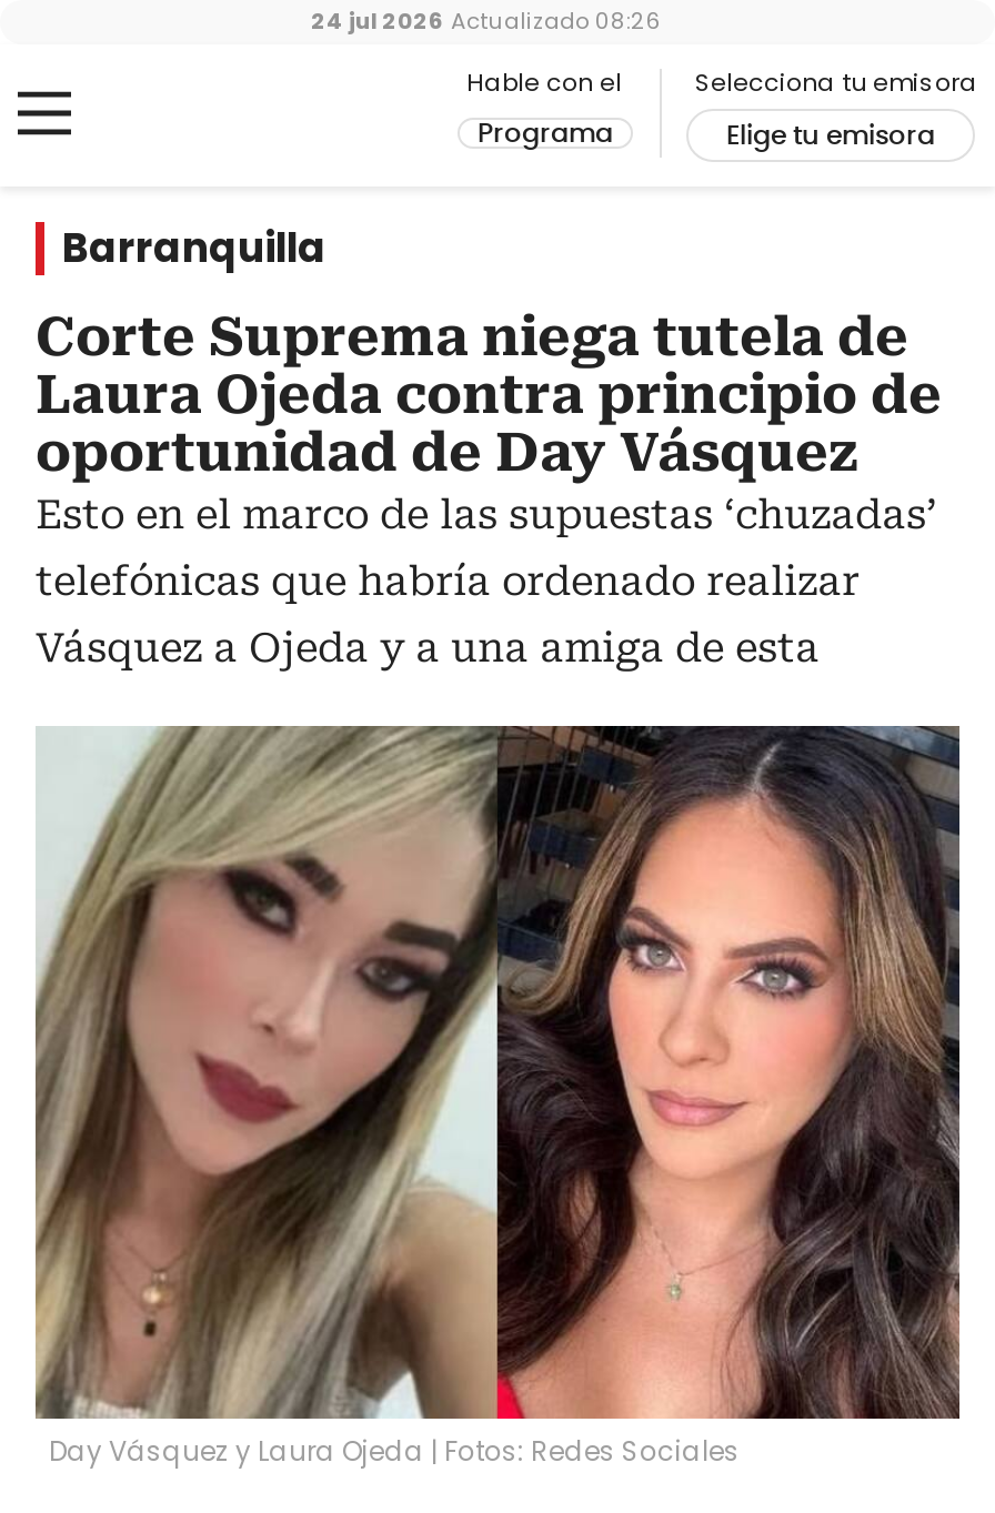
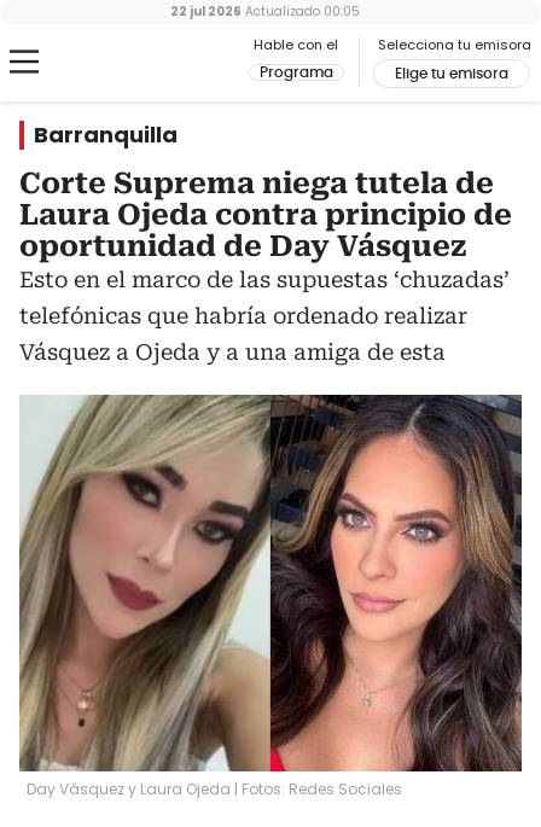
- 24 jul 2026 Actualizado 08:26
+ 22 jul 2026 Actualizado 00:05
